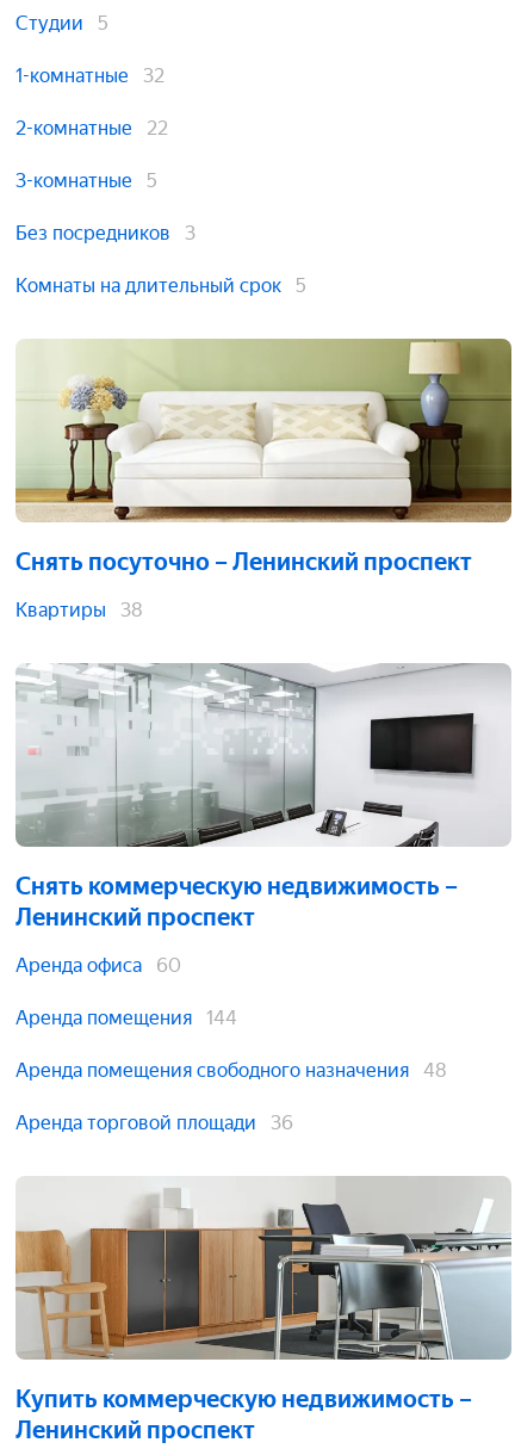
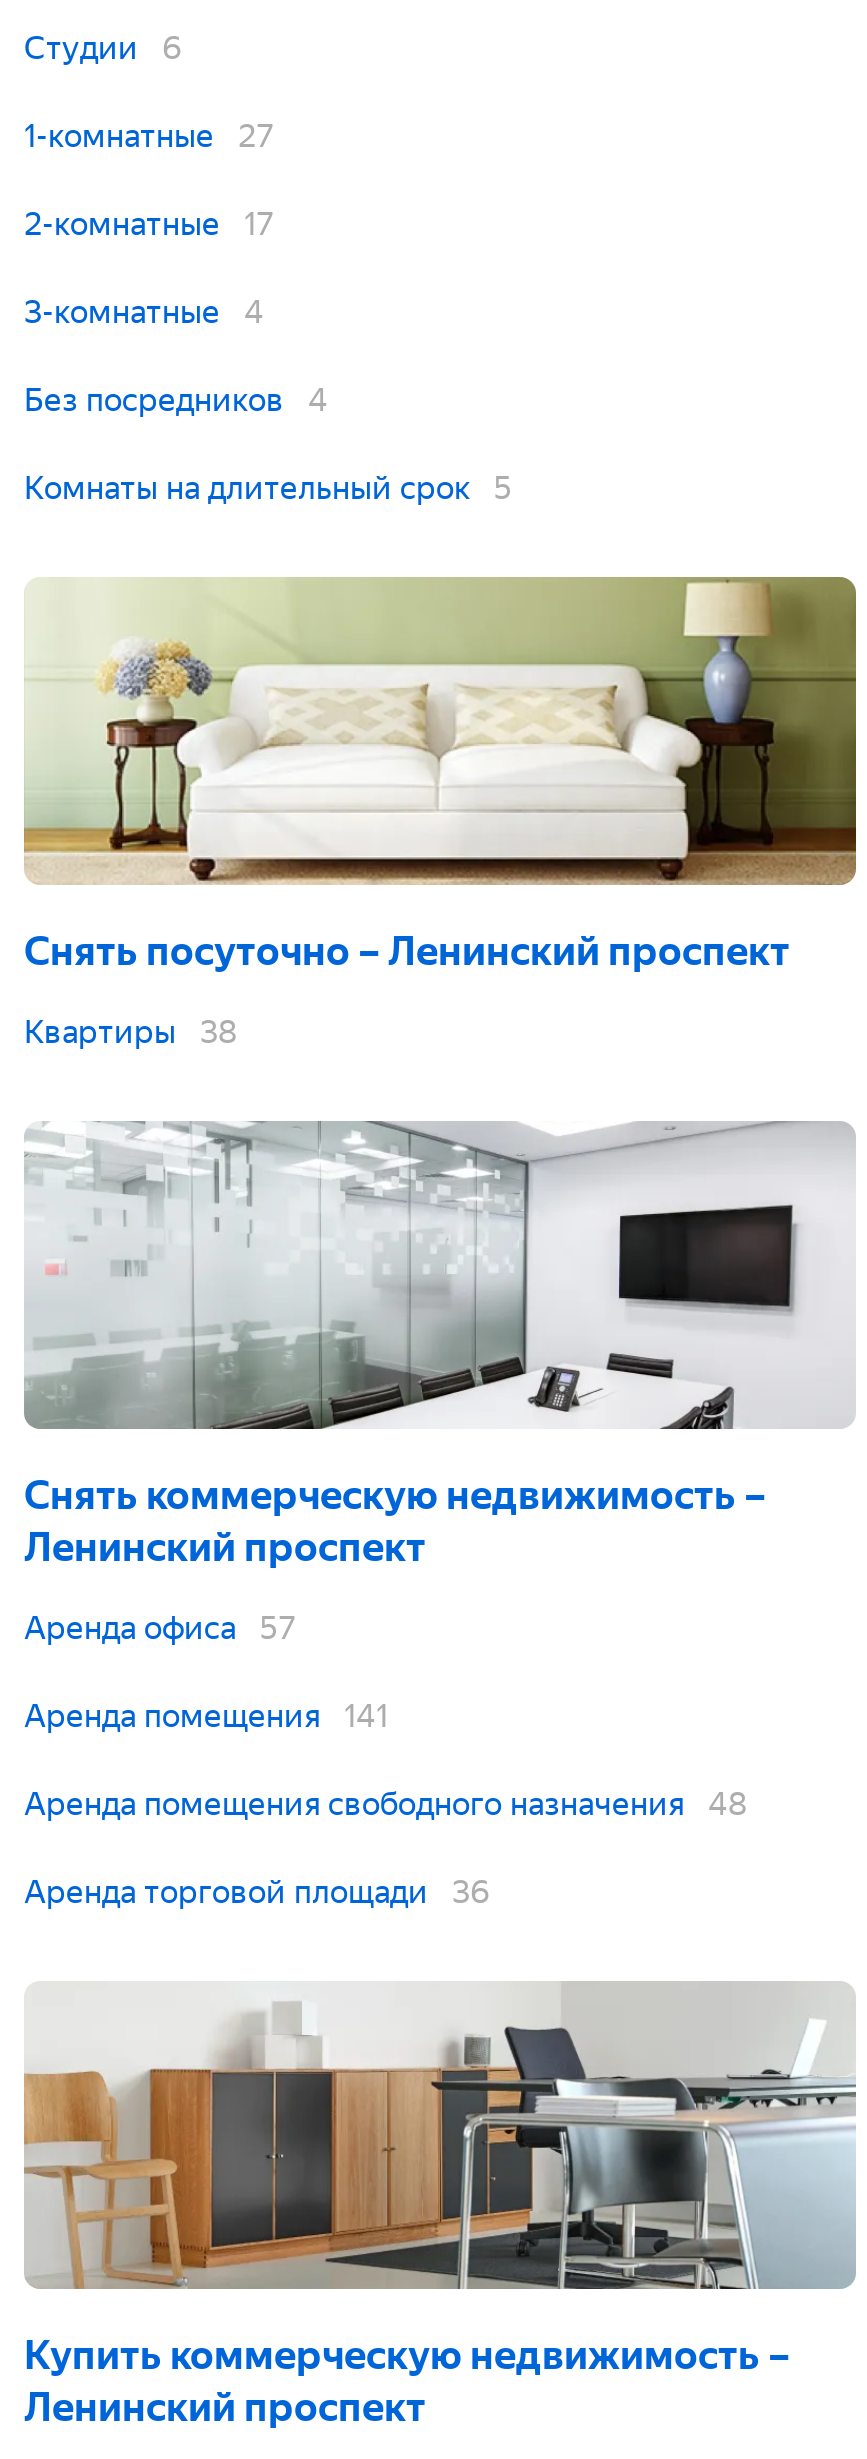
- Студии 5
+ Студии 6

- 1-комнатные 32
+ 1-комнатные 27

- 2-комнатные 22
+ 2-комнатные 17

- 3-комнатные 5
+ 3-комнатные 4

- Без посредников 3
+ Без посредников 4

- Аренда офиса 60
+ Аренда офиса 57

- Аренда помещения 144
+ Аренда помещения 141
